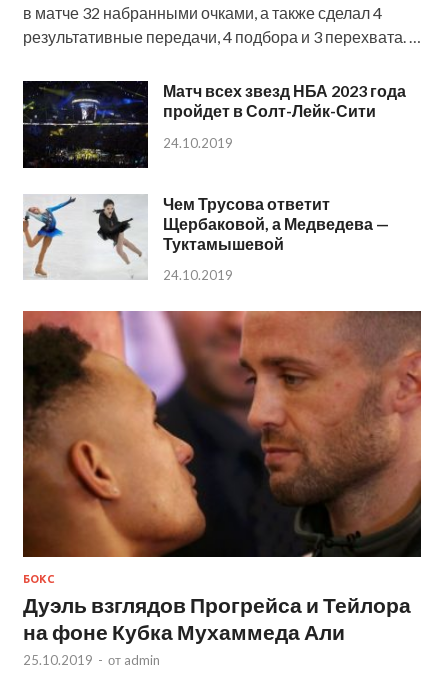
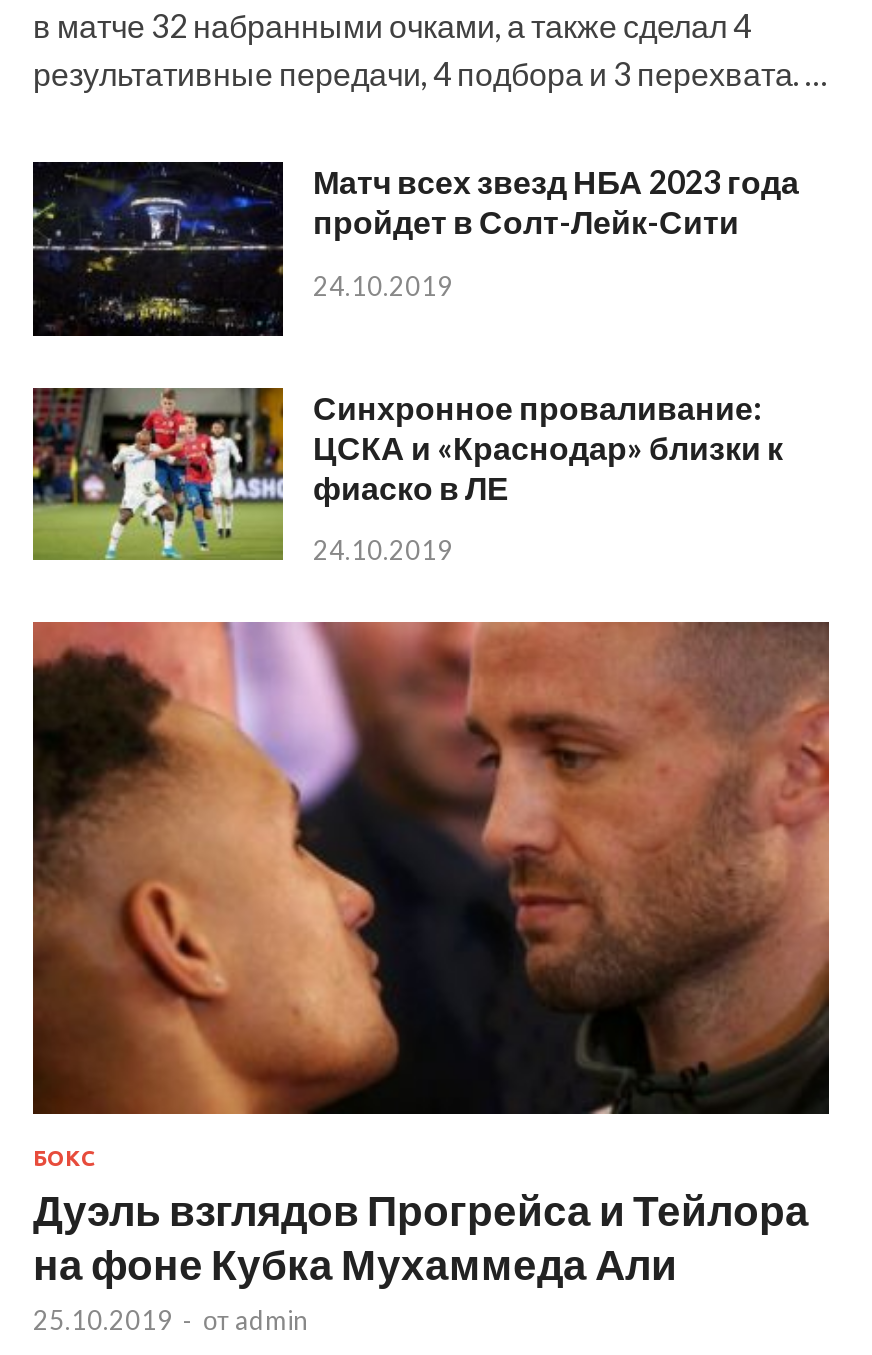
- [image]
- Чем Трусова ответит
- Щербаковой, а Медведева —
- Туктамышевой
+ [image]
+ Синхронное проваливание:
+ ЦСКА и «Краснодар» близки к
+ фиаско в ЛЕ
